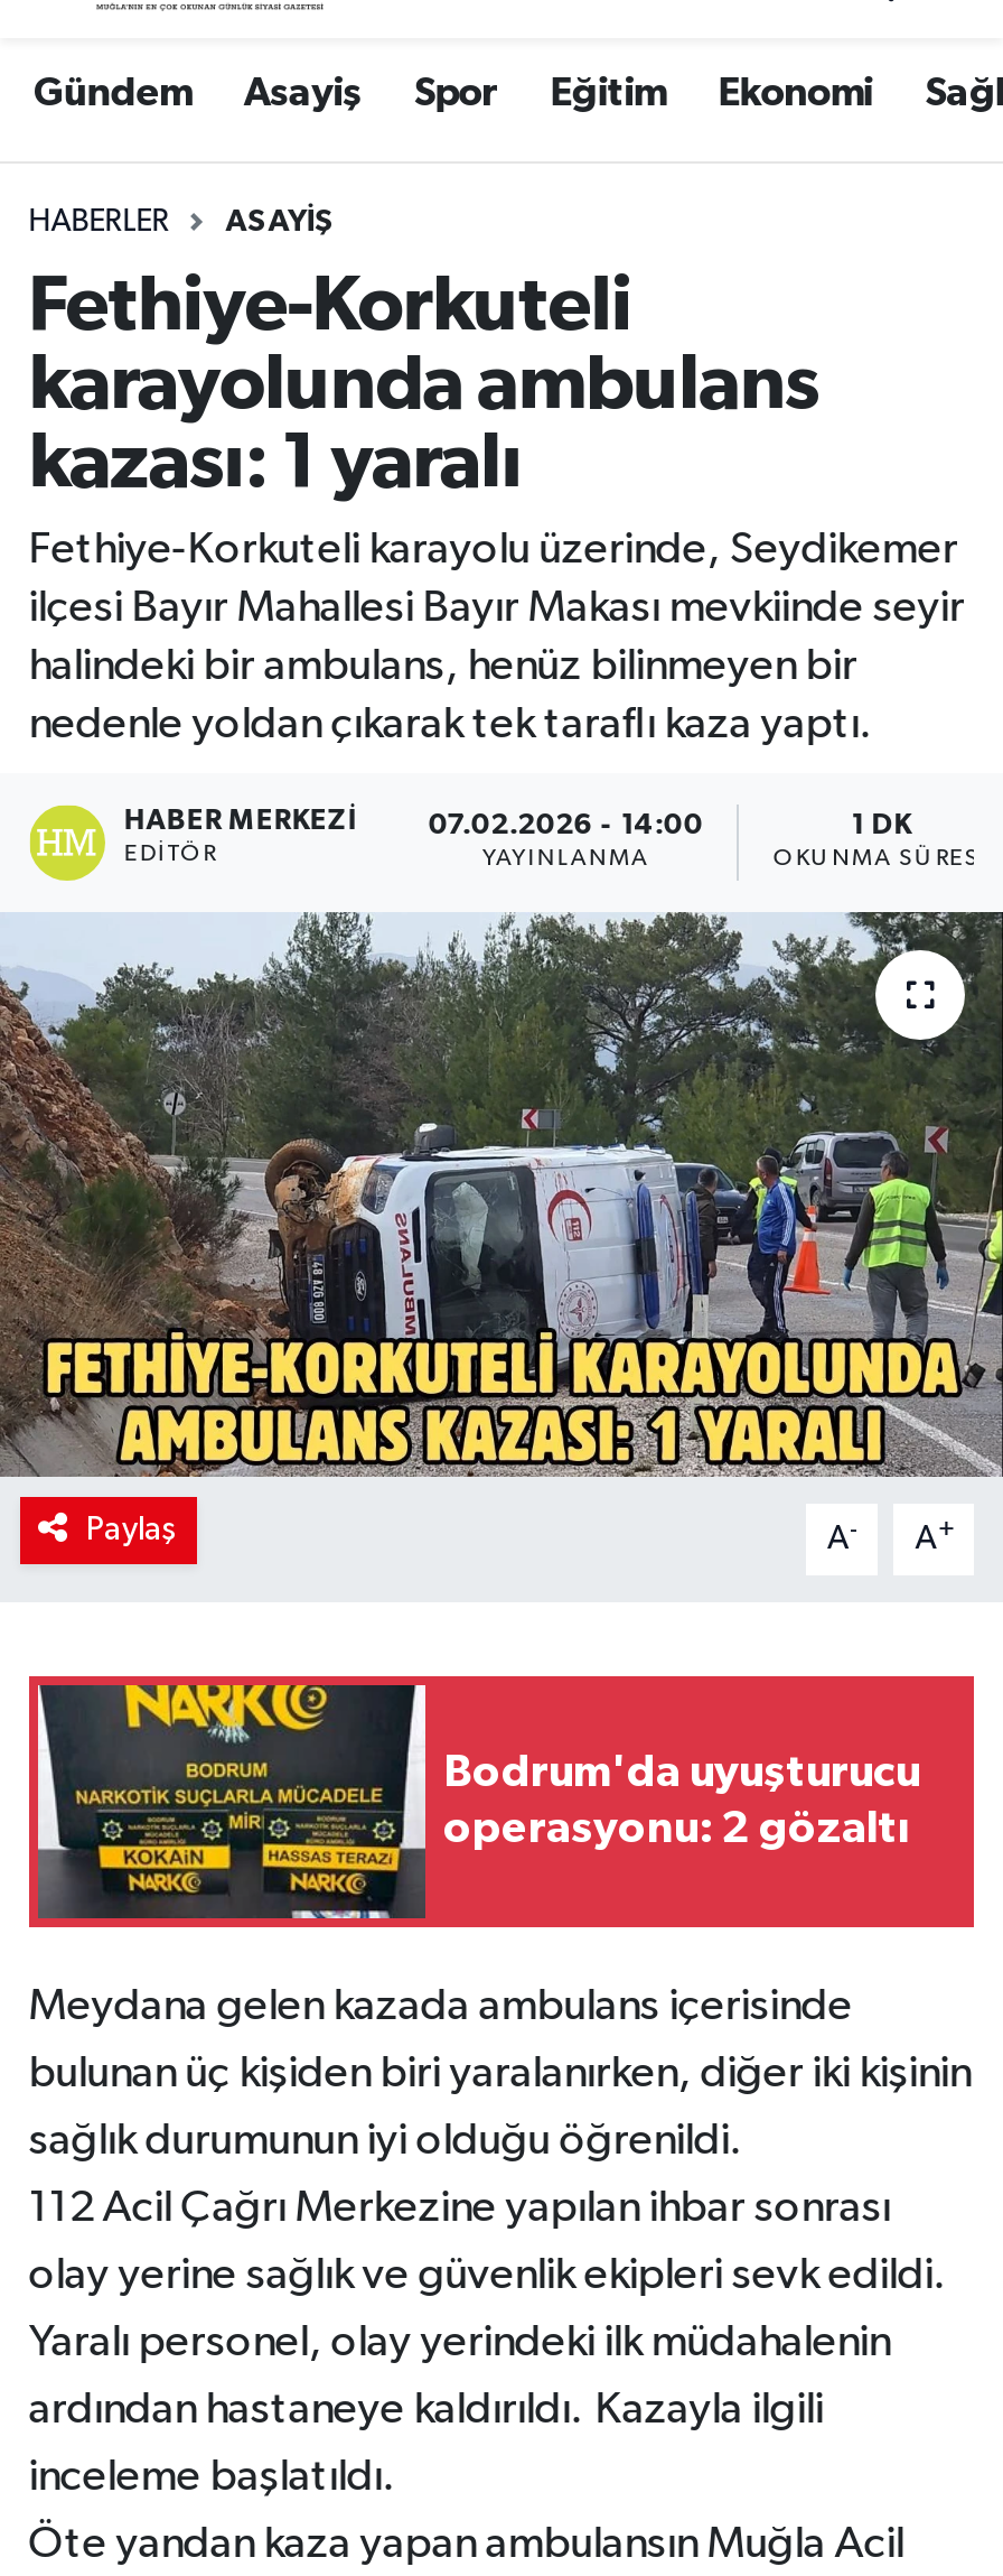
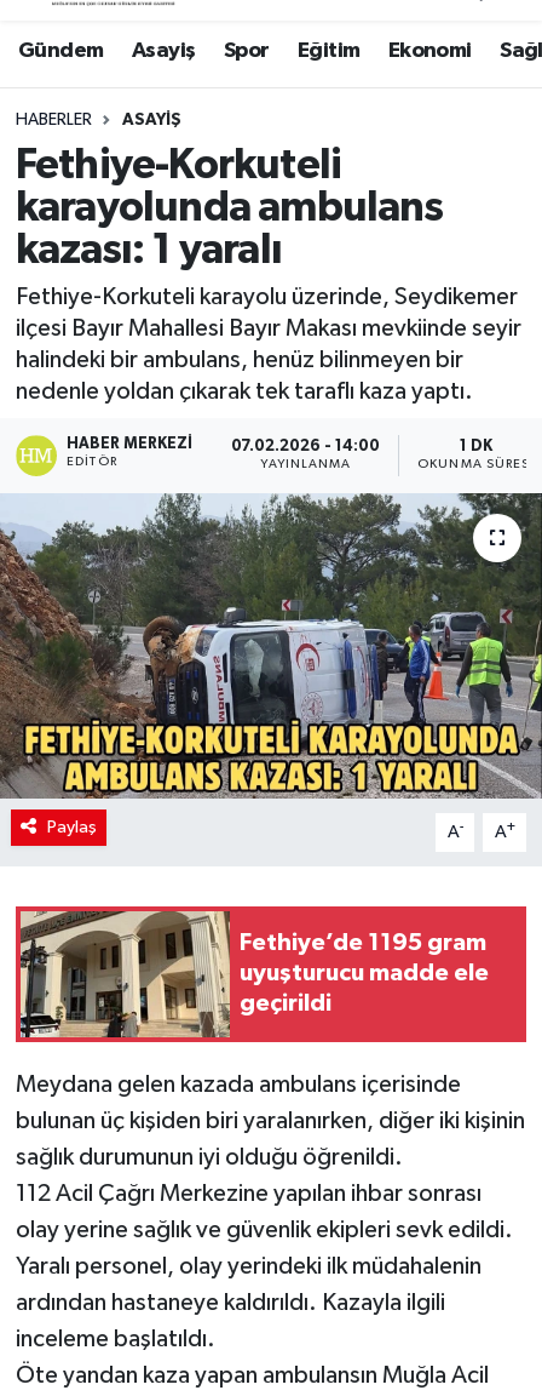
- [image]
- Bodrum'da uyuşturucu
- operasyonu: 2 gözaltı
+ [image]
+ Fethiye’de 1195 gram
+ uyuşturucu madde ele
+ geçirildi
